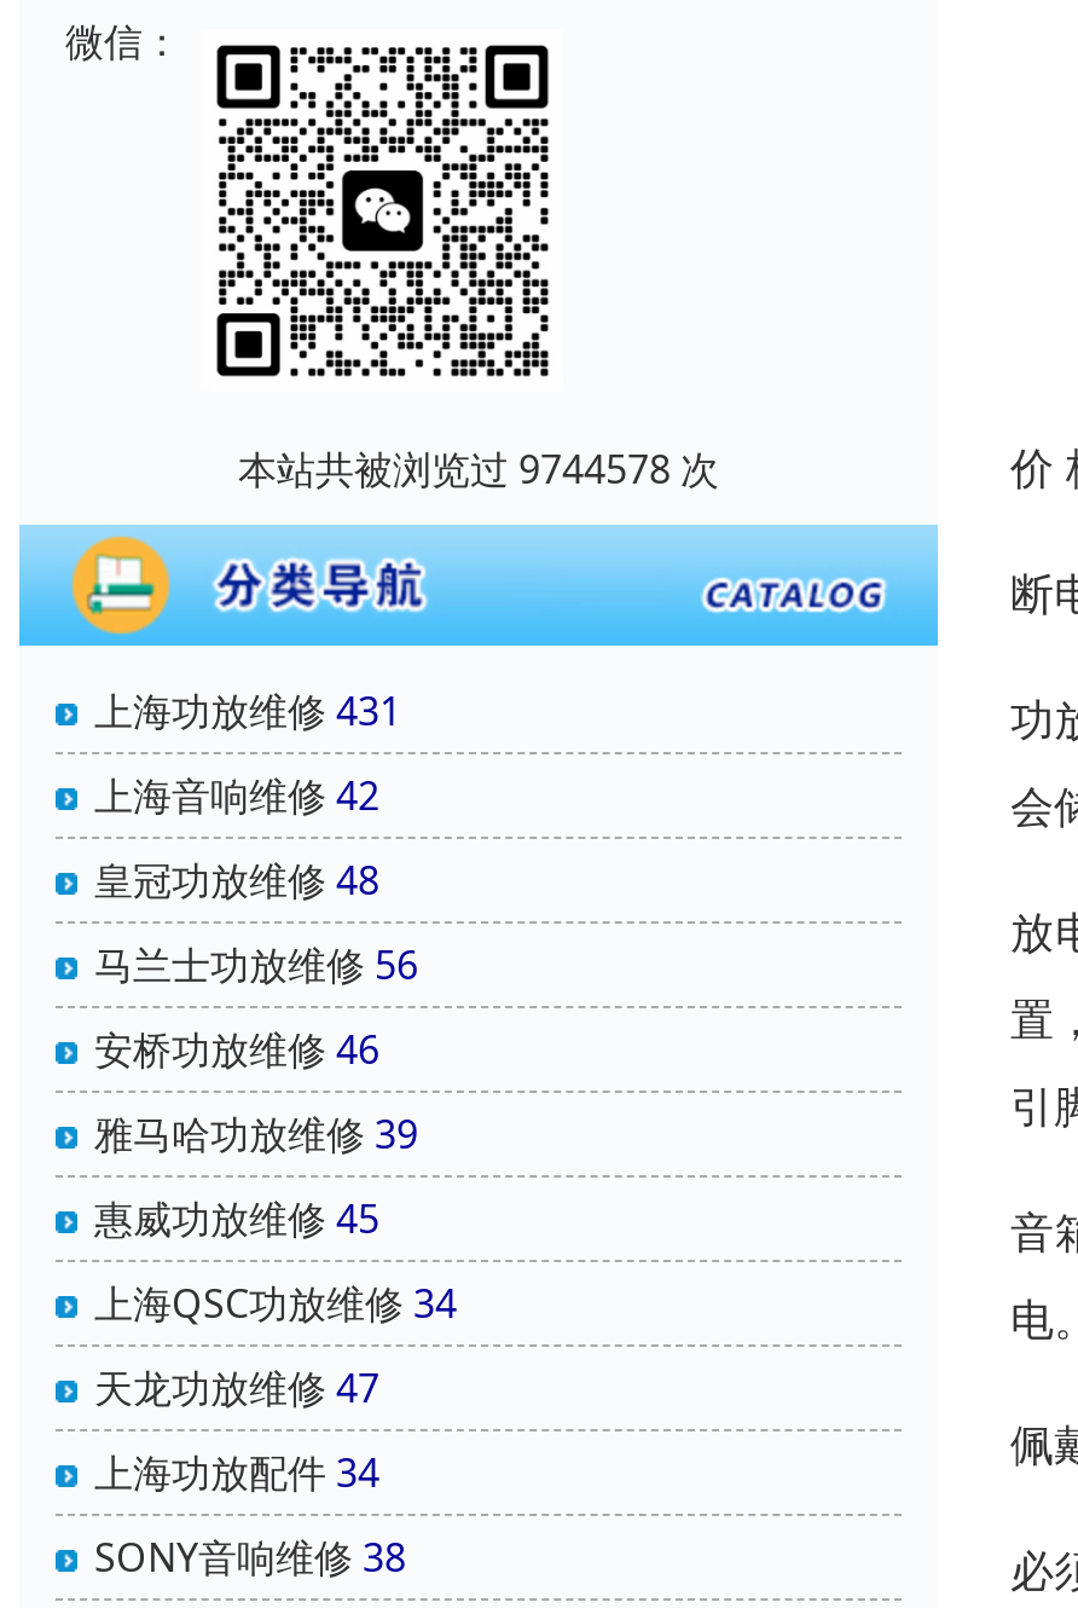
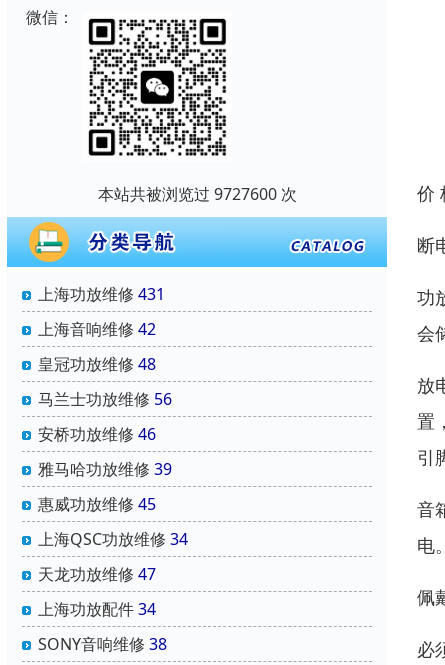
- 本站共被浏览过 9744578 次
+ 本站共被浏览过 9727600 次
